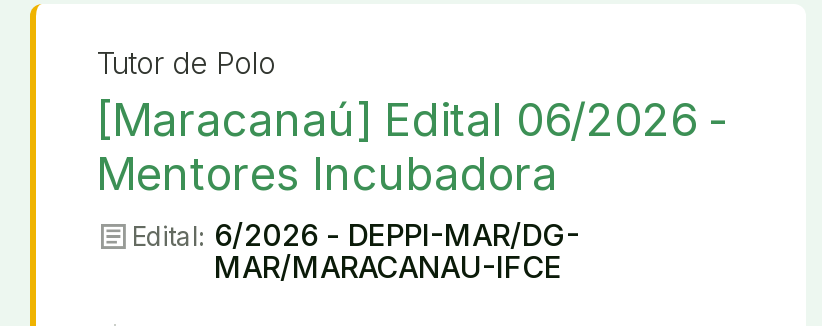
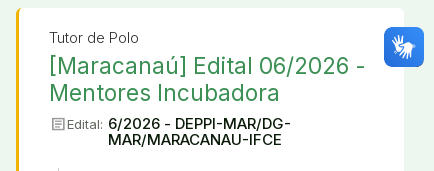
+ [image]
